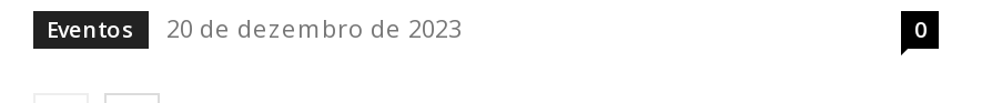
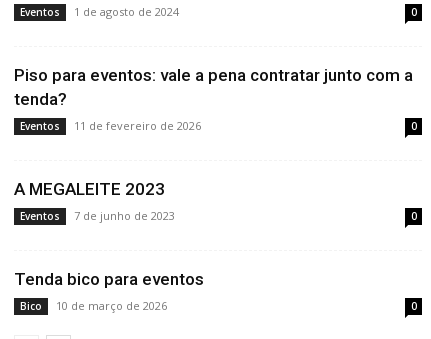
- 20 de dezembro de 2023
+ 1 de agosto de 2024
+ 0
+ Piso para eventos: vale a pena contratar junto com a
+ tenda?
+ Eventos
+ 11 de fevereiro de 2026
+ 0
+ A MEGALEITE 2023
+ Eventos
+ 7 de junho de 2023
+ 0
+ Tenda bico para eventos
+ Bico
+ 10 de março de 2026
